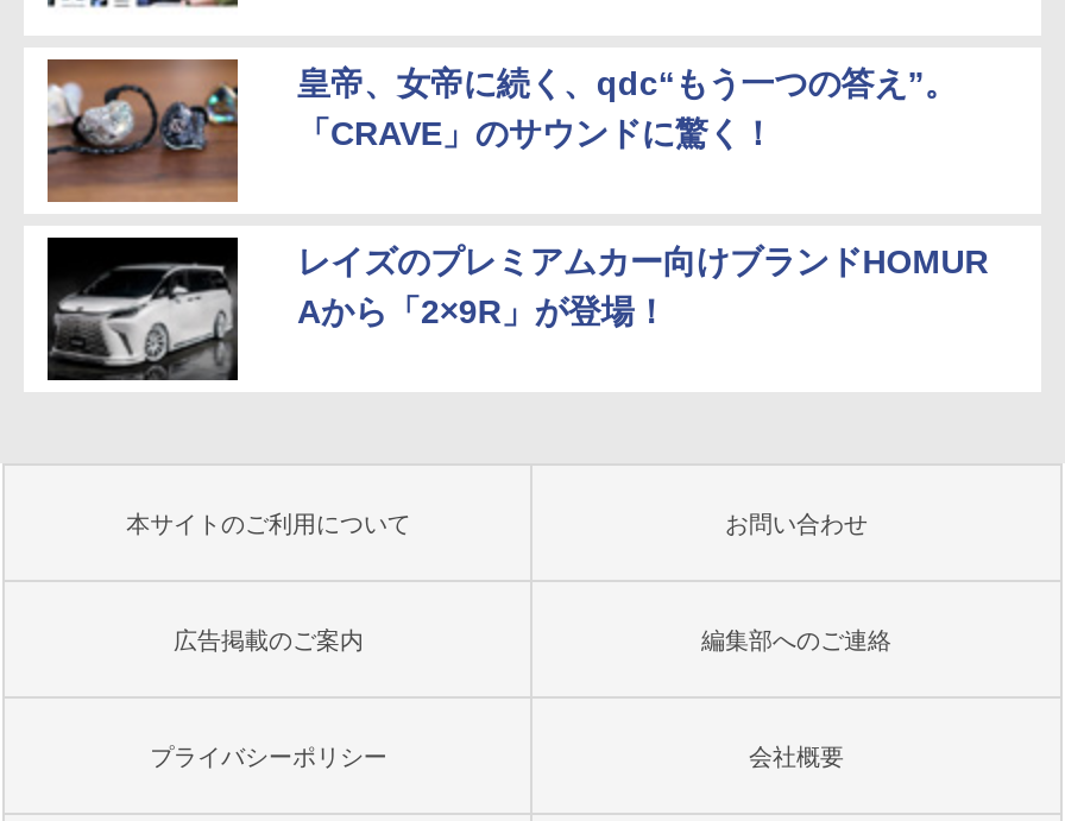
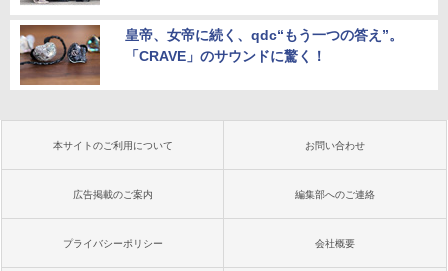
- [image]
- レイズのプレミアムカー向けブランドHOMUR
- Aから「2×9R」が登場！
